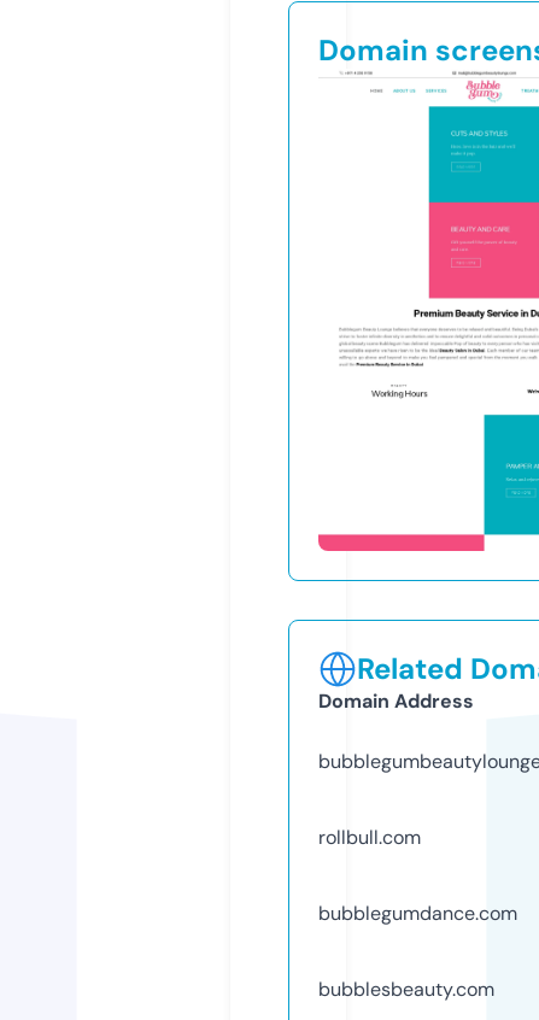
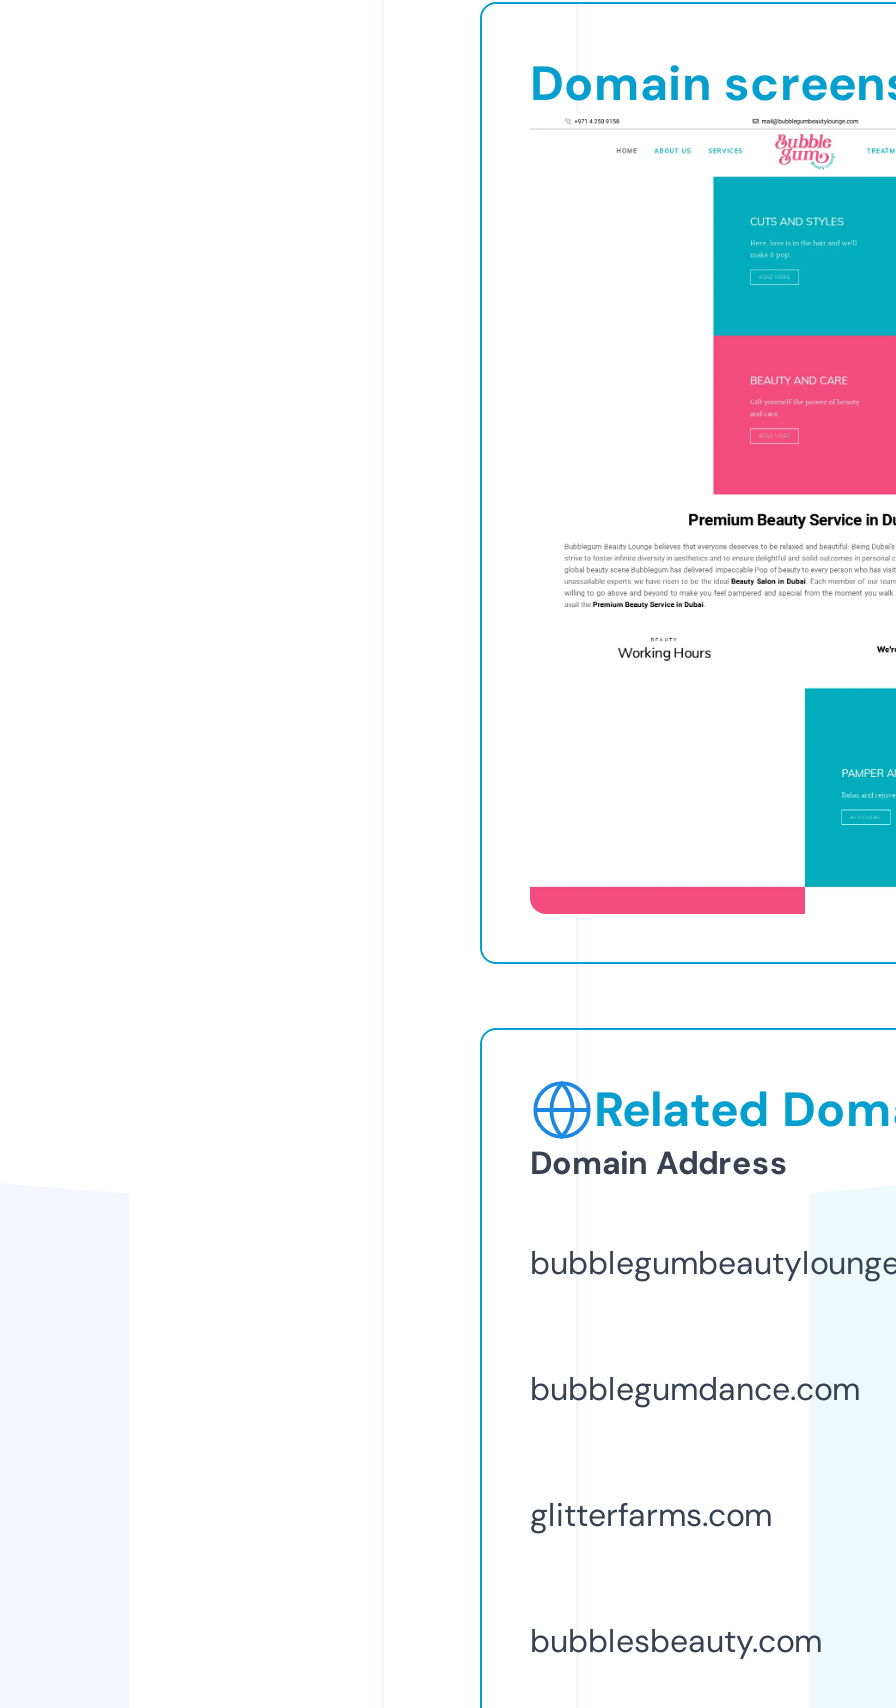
- rollbull.com

moved up: bubblegumdance.com

+ glitterfarms.com
